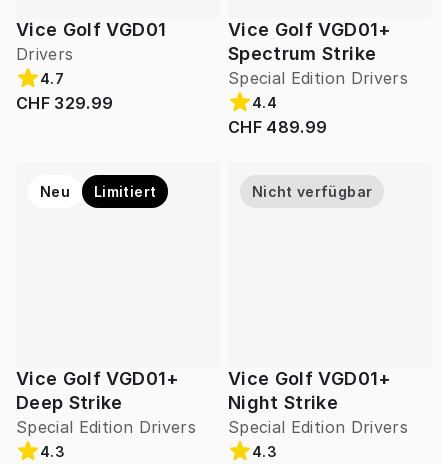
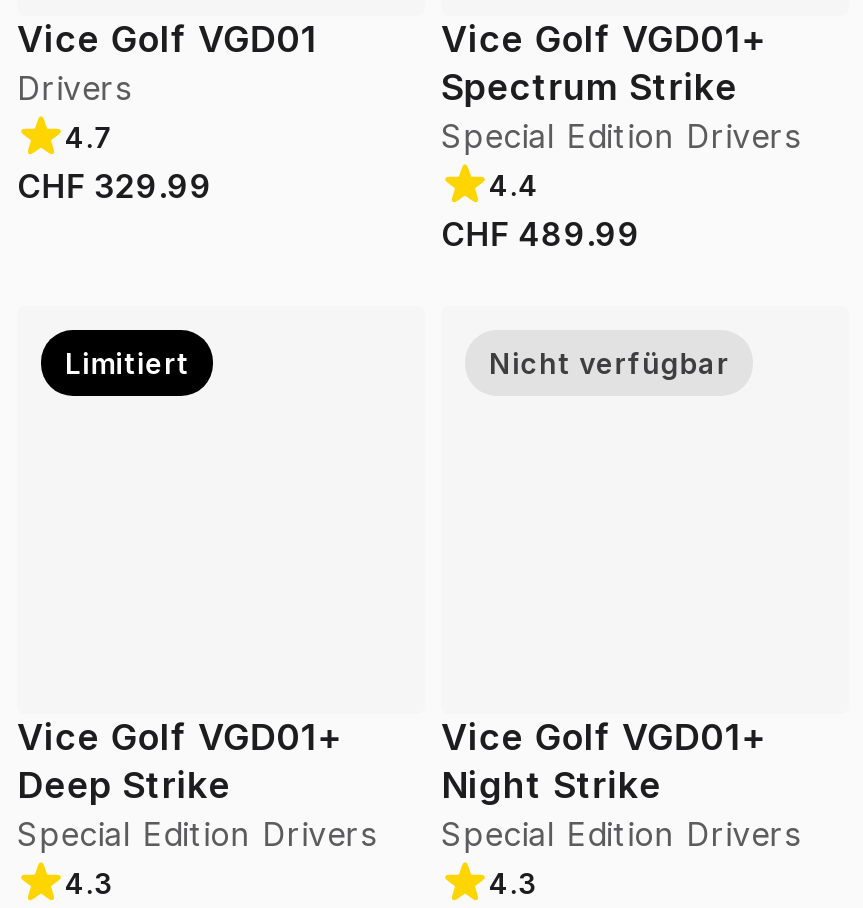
- Neu
